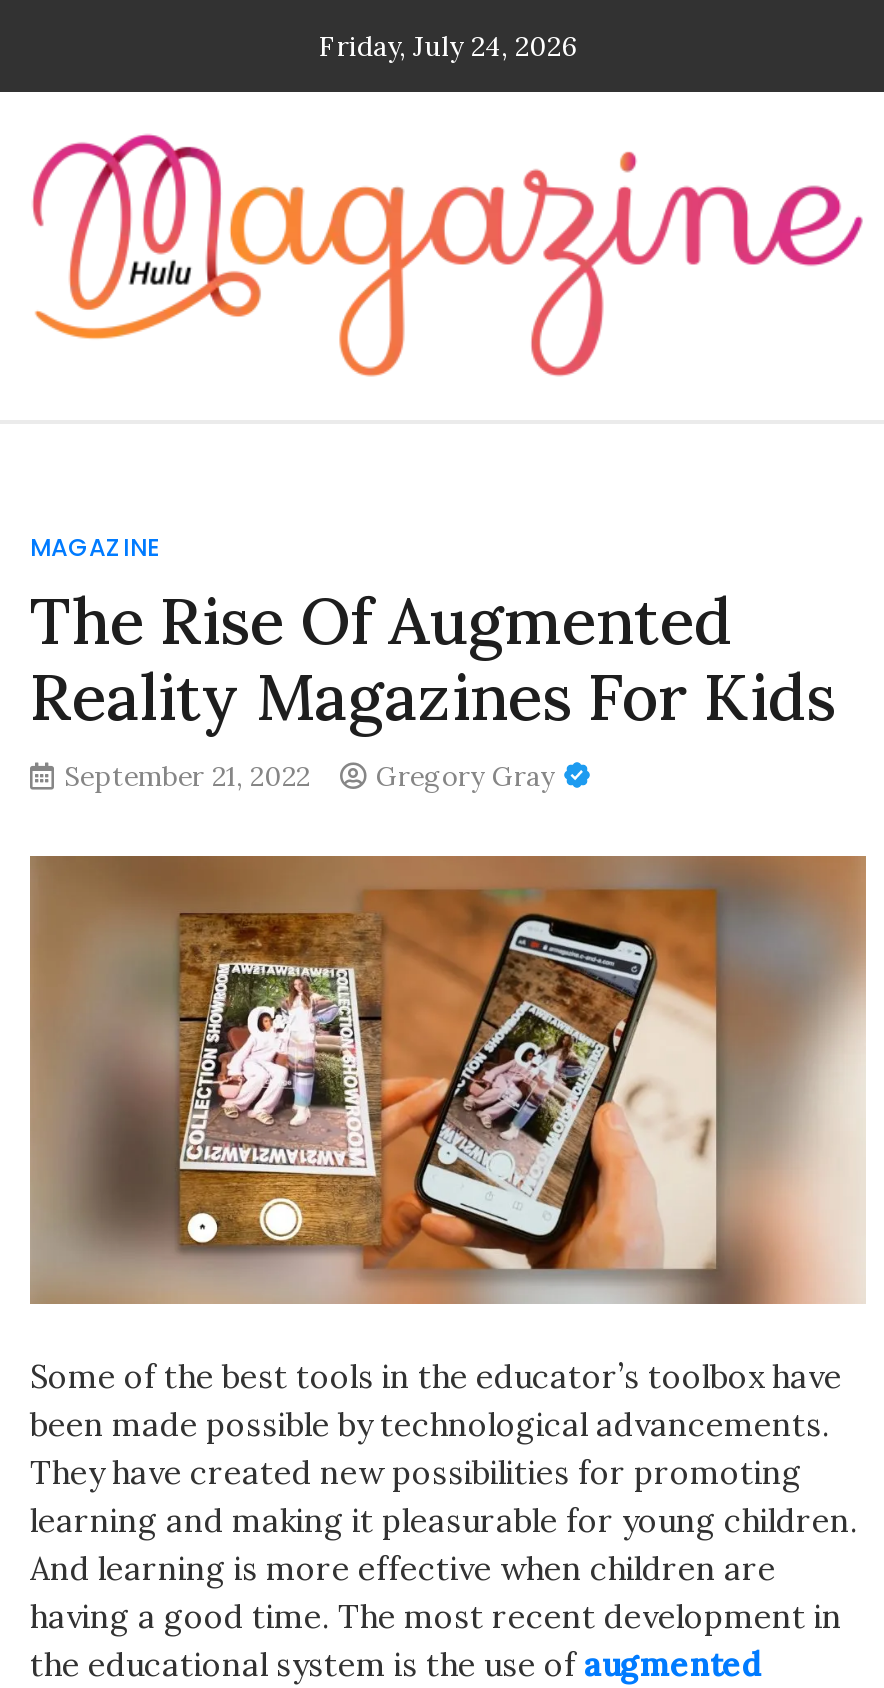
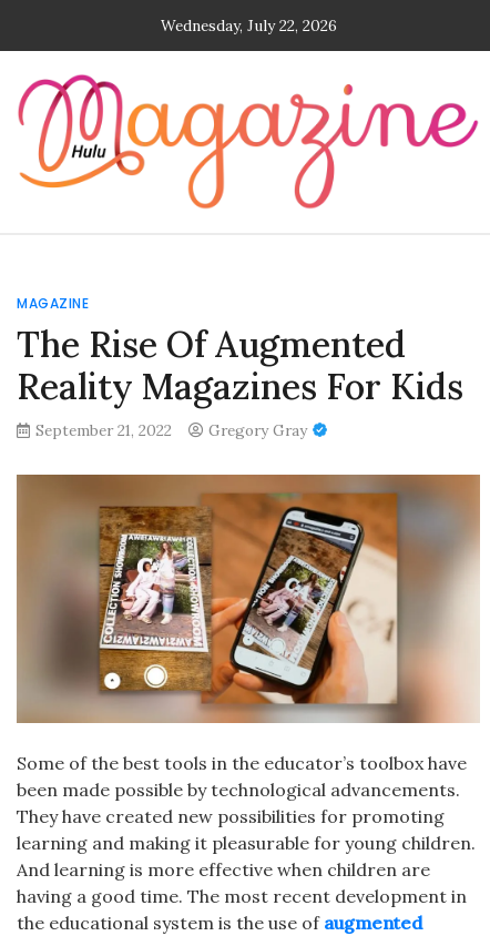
- Friday, July 24, 2026
+ Wednesday, July 22, 2026
